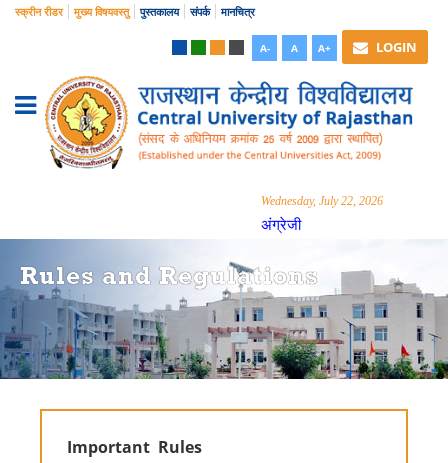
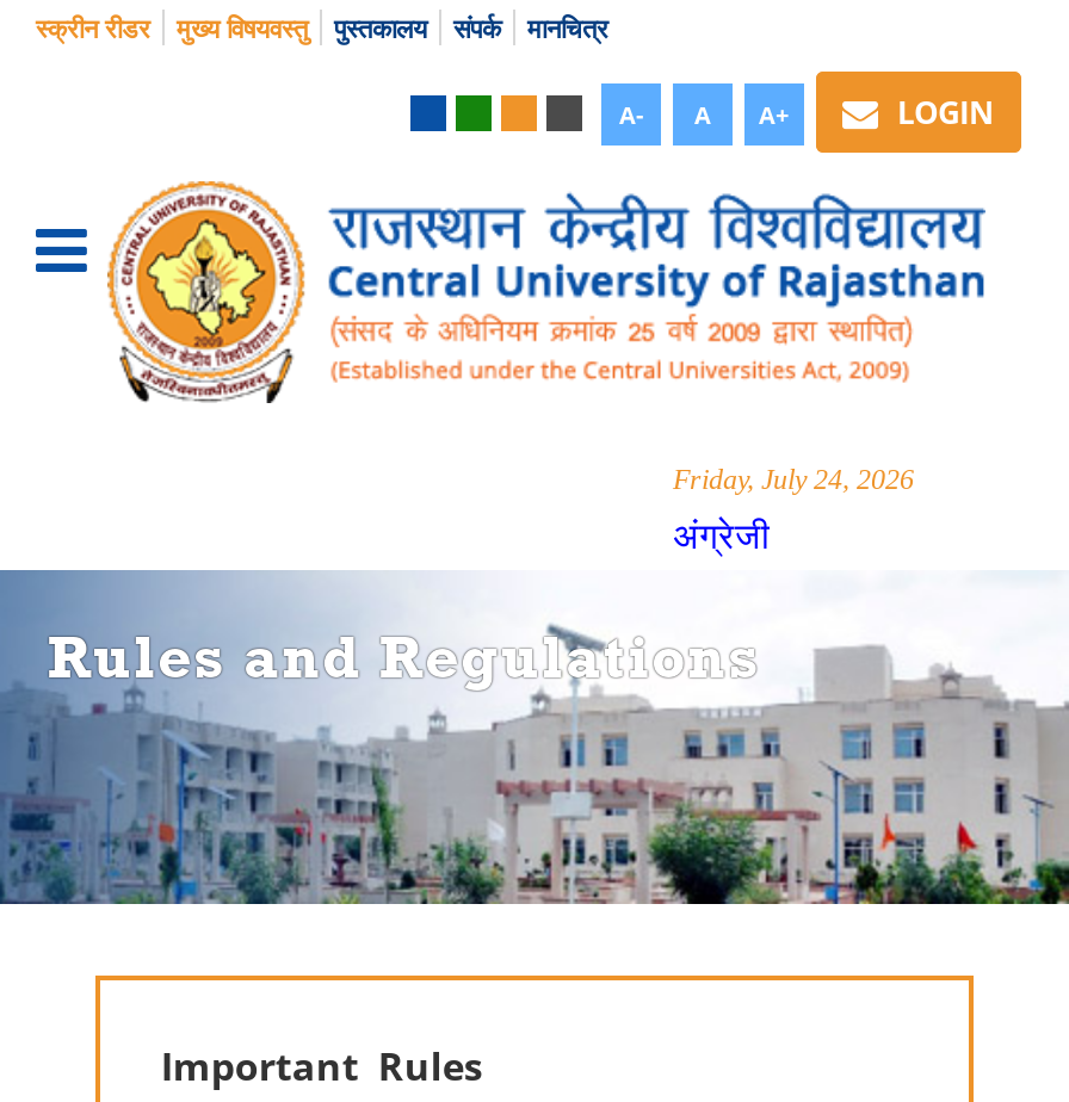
- Wednesday, July 22, 2026
+ Friday, July 24, 2026
